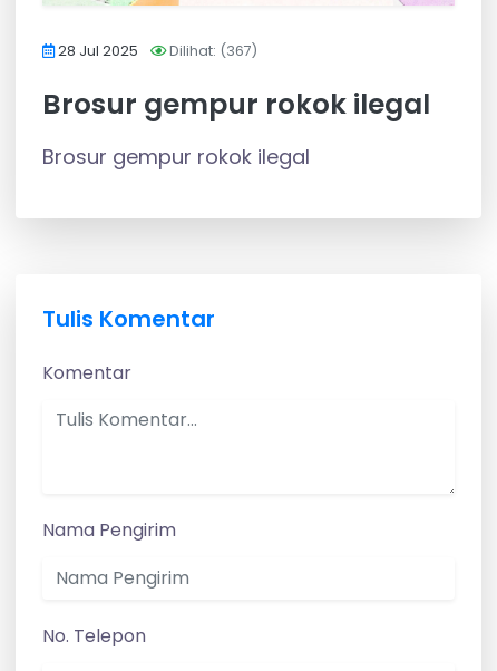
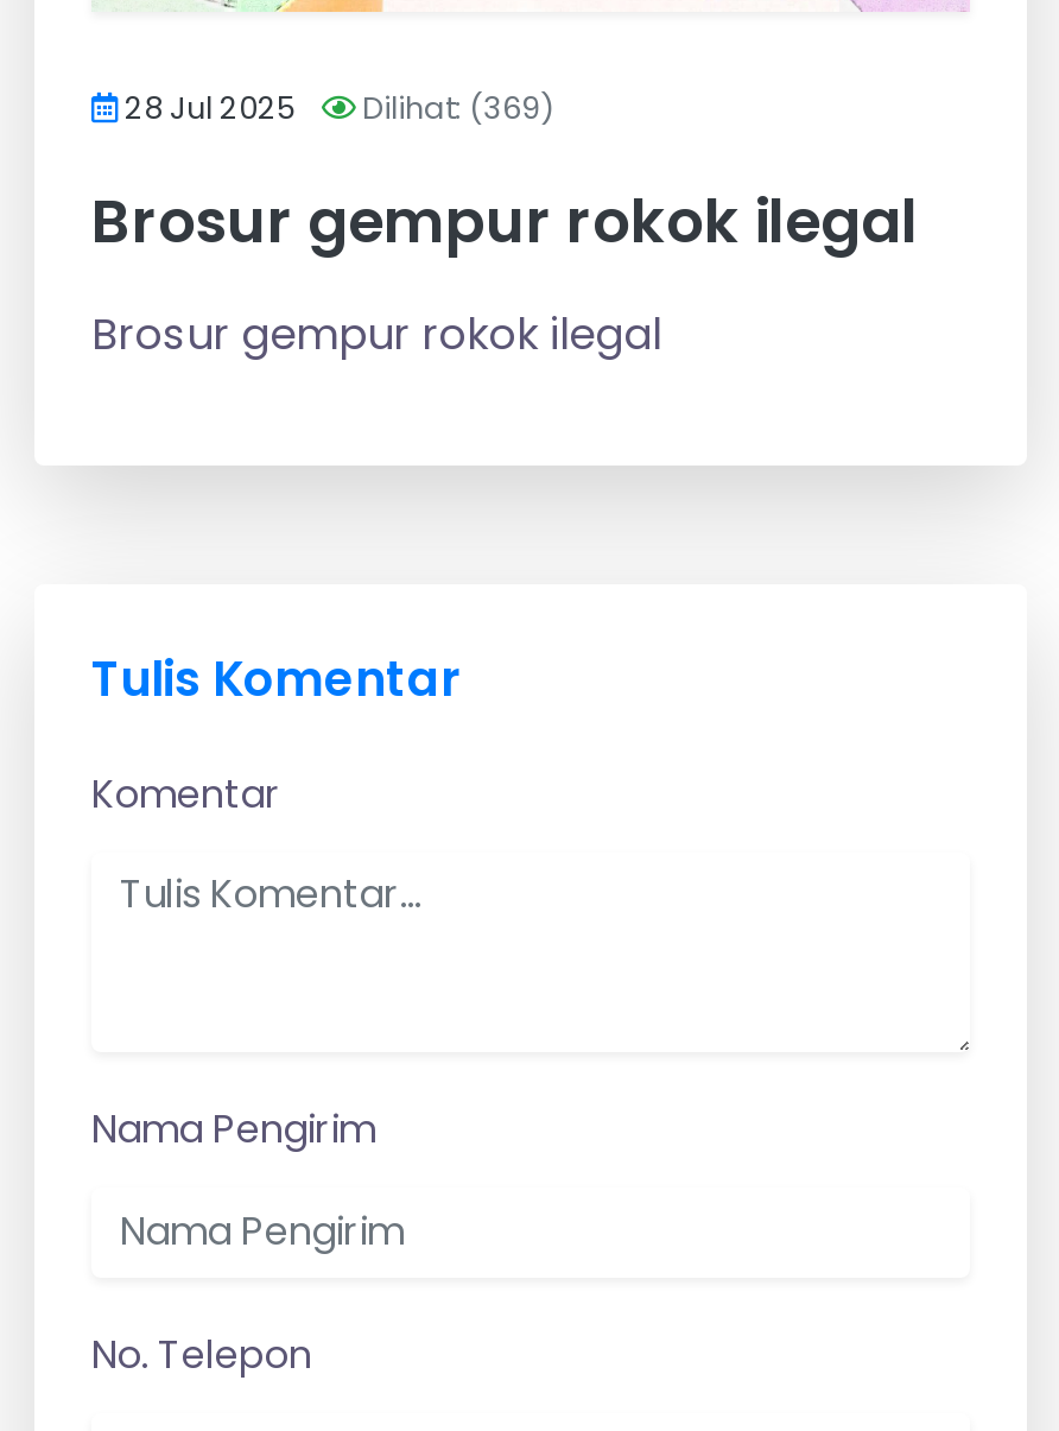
- 28 Jul 2025 Dilihat: (367)
+ 28 Jul 2025 Dilihat: (369)
